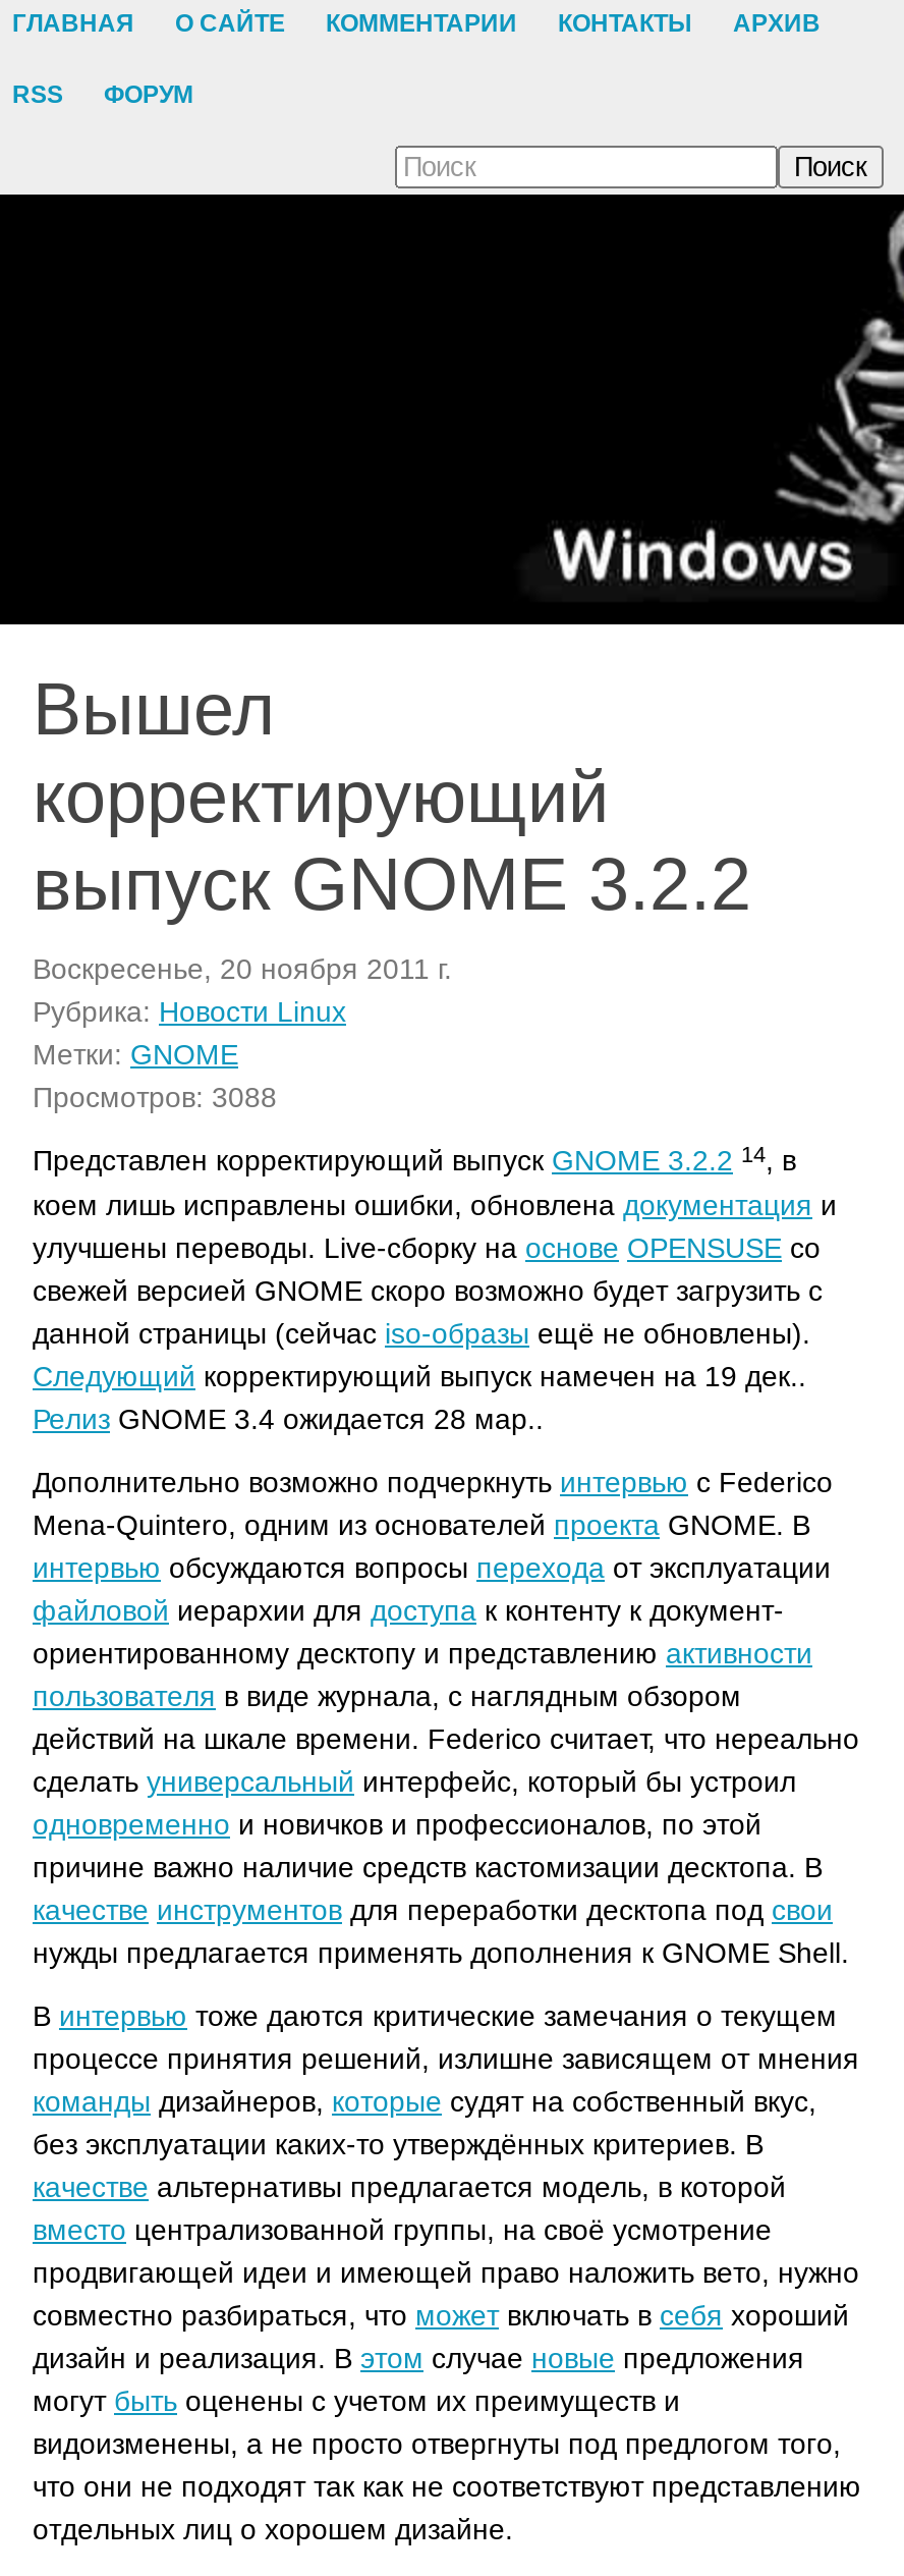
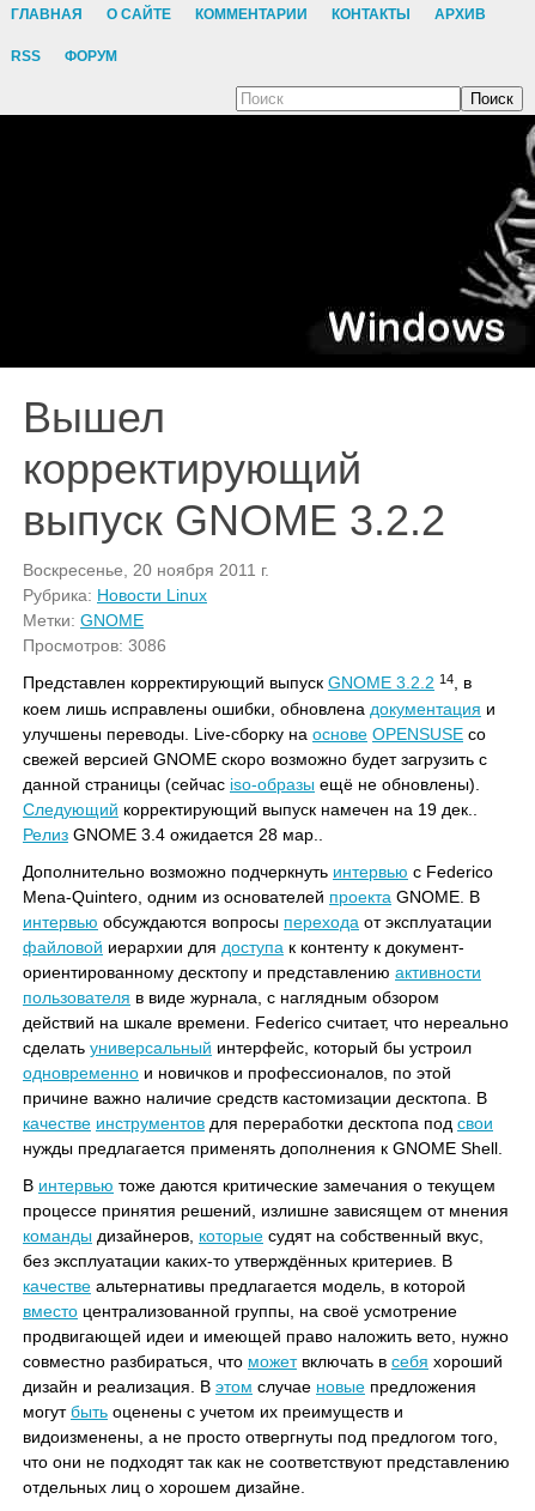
- Просмотров: 3088
+ Просмотров: 3086
